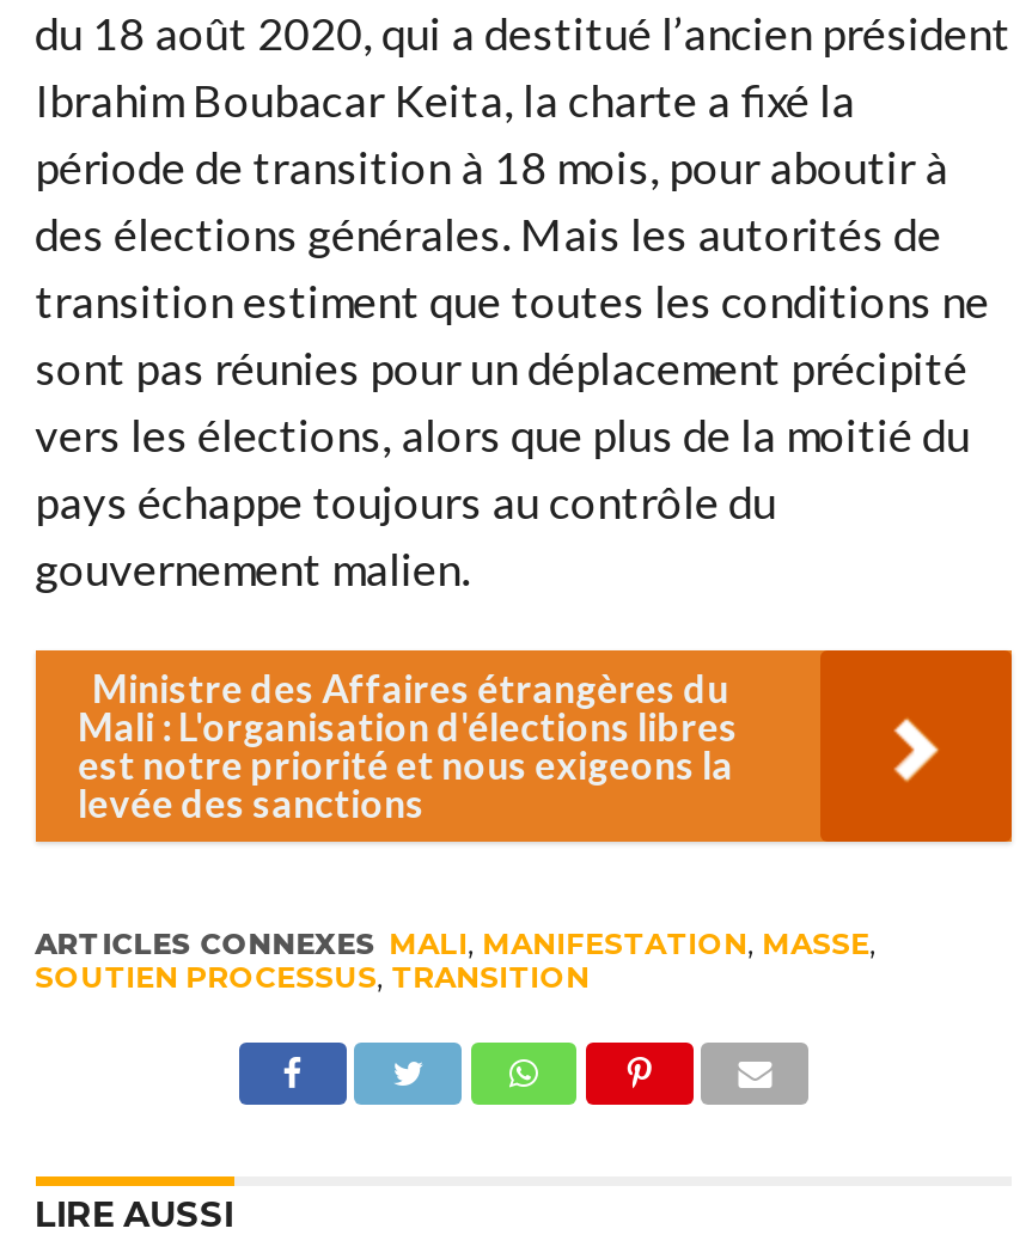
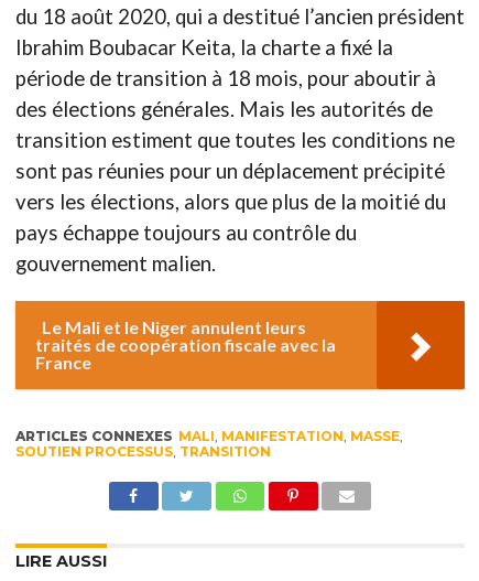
- Ministre des Affaires étrangères du
- Mali : L'organisation d'élections libres
- est notre priorité et nous exigeons la
- levée des sanctions
+ Le Mali et le Niger annulent leurs
+ traités de coopération fiscale avec la
+ France
